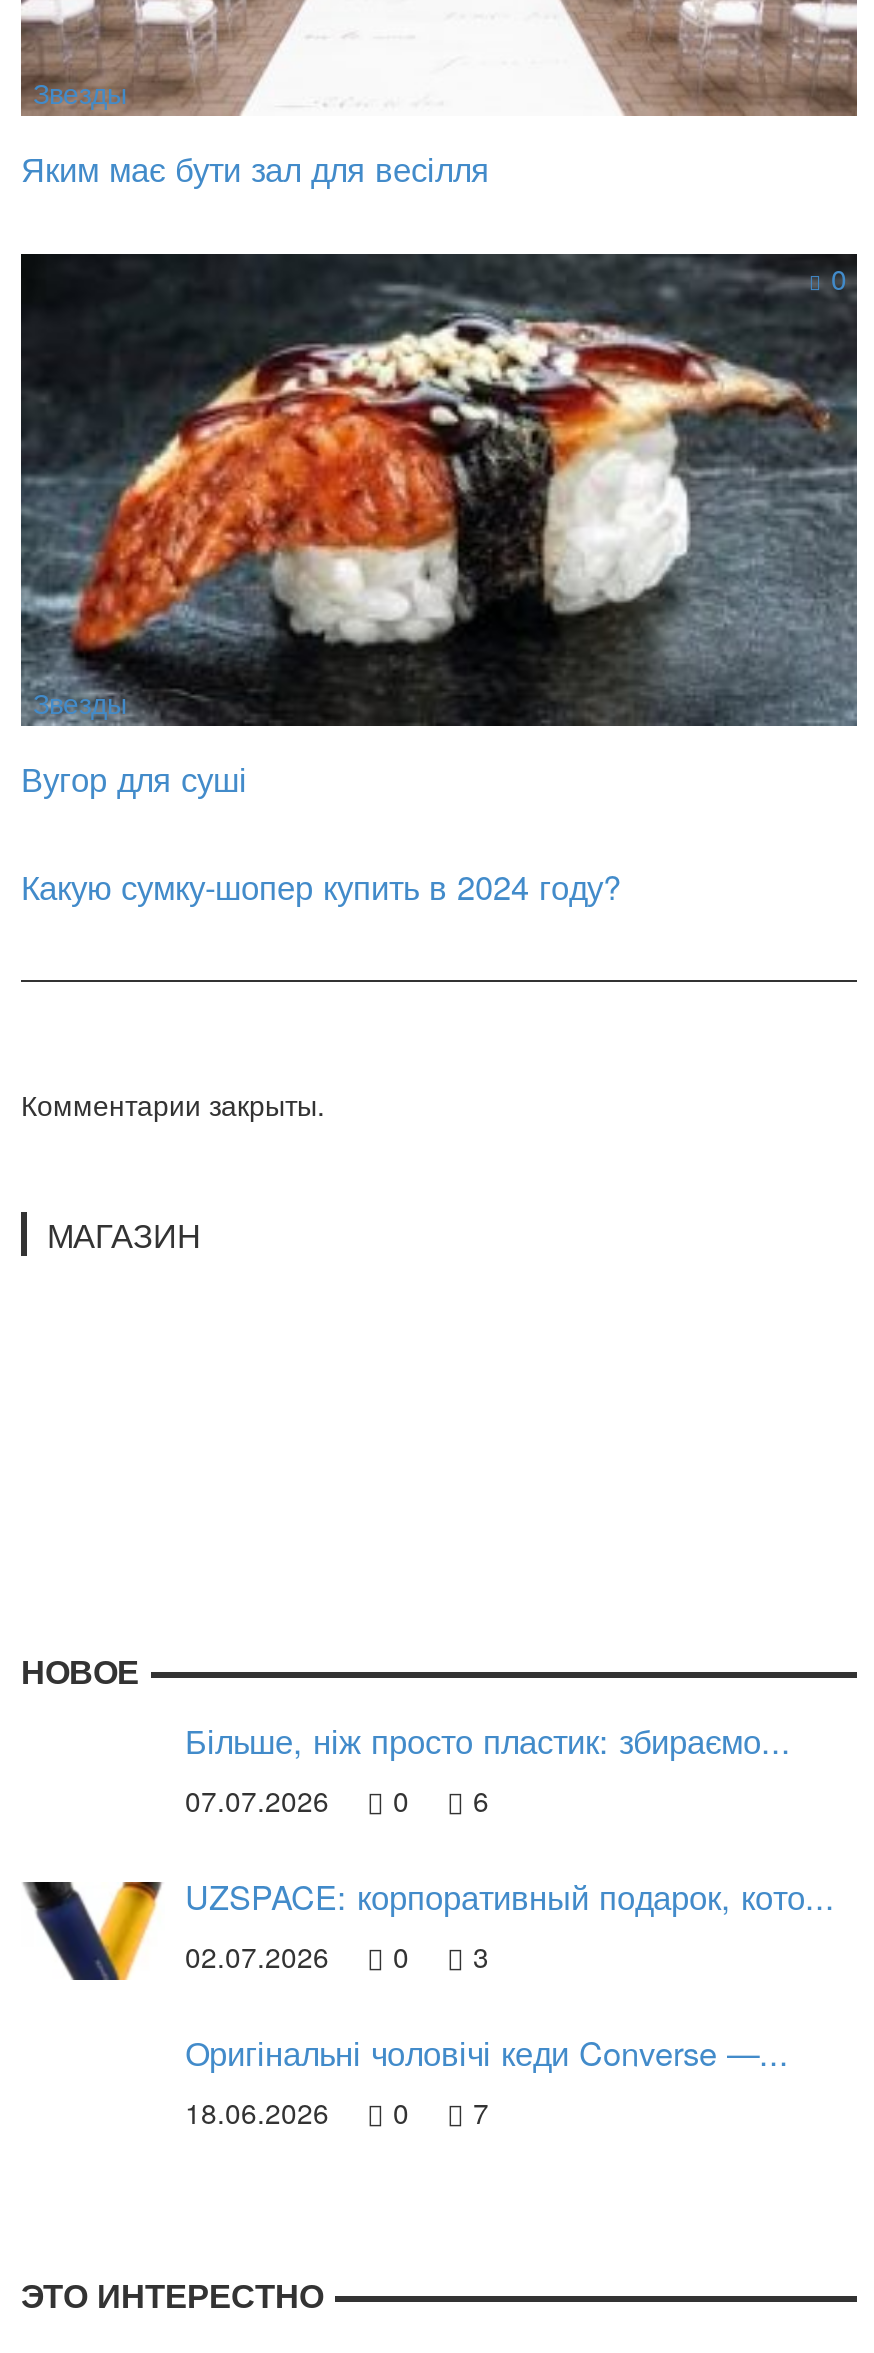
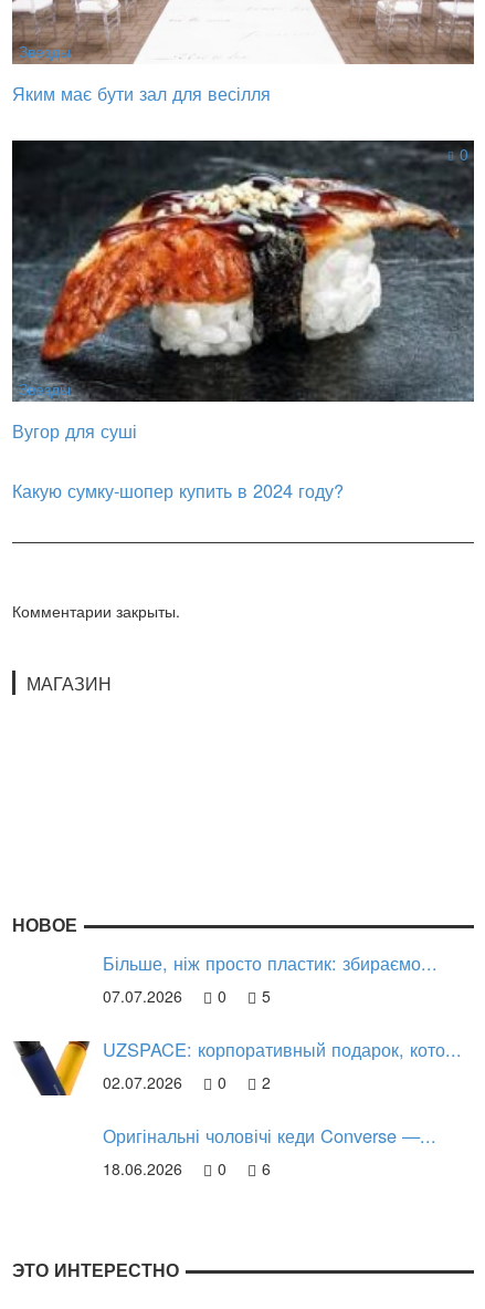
- 07.07.2026 0 6
+ 07.07.2026 0 5

- 02.07.2026 0 3
+ 02.07.2026 0 2

- 18.06.2026 0 7
+ 18.06.2026 0 6
